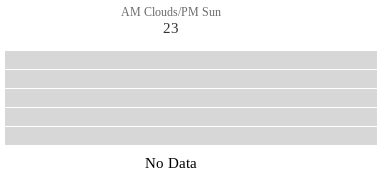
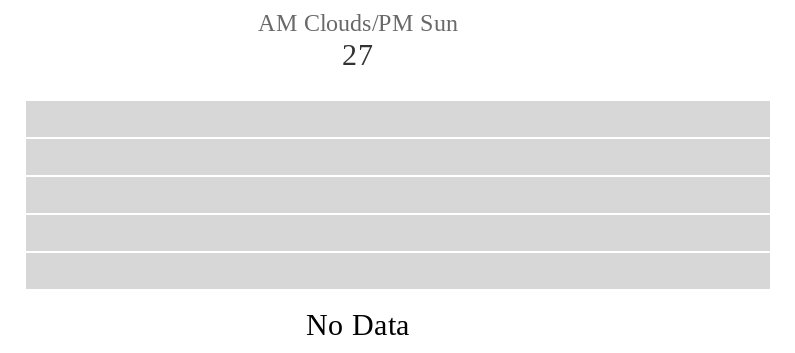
- 23
+ 27
